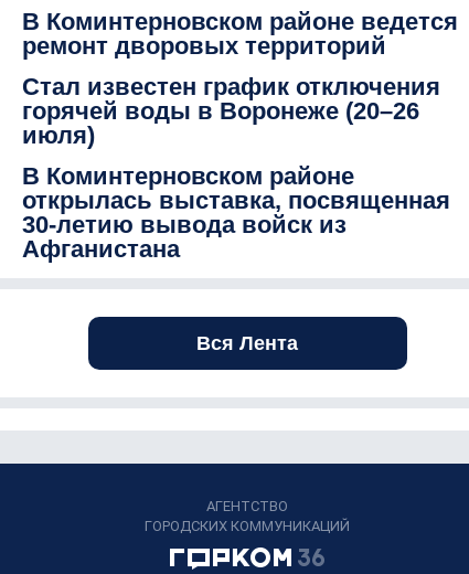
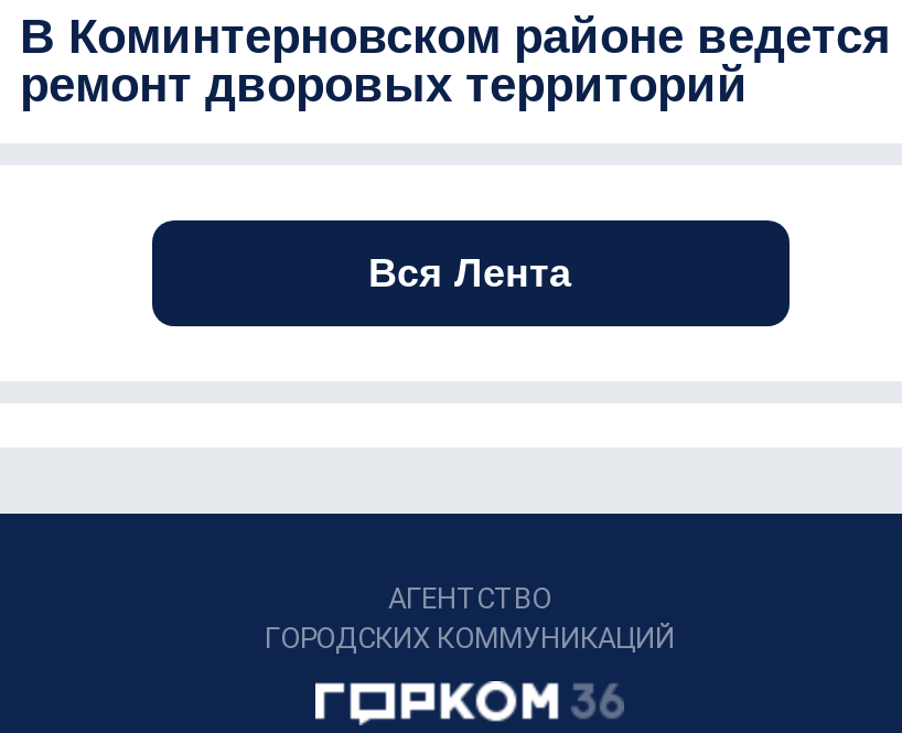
- Стал известен график отключения
- горячей воды в Воронеже (20–26
- июля)
- В Коминтерновском районе
- открылась выставка, посвященная
- 30-летию вывода войск из
- Афганистана
